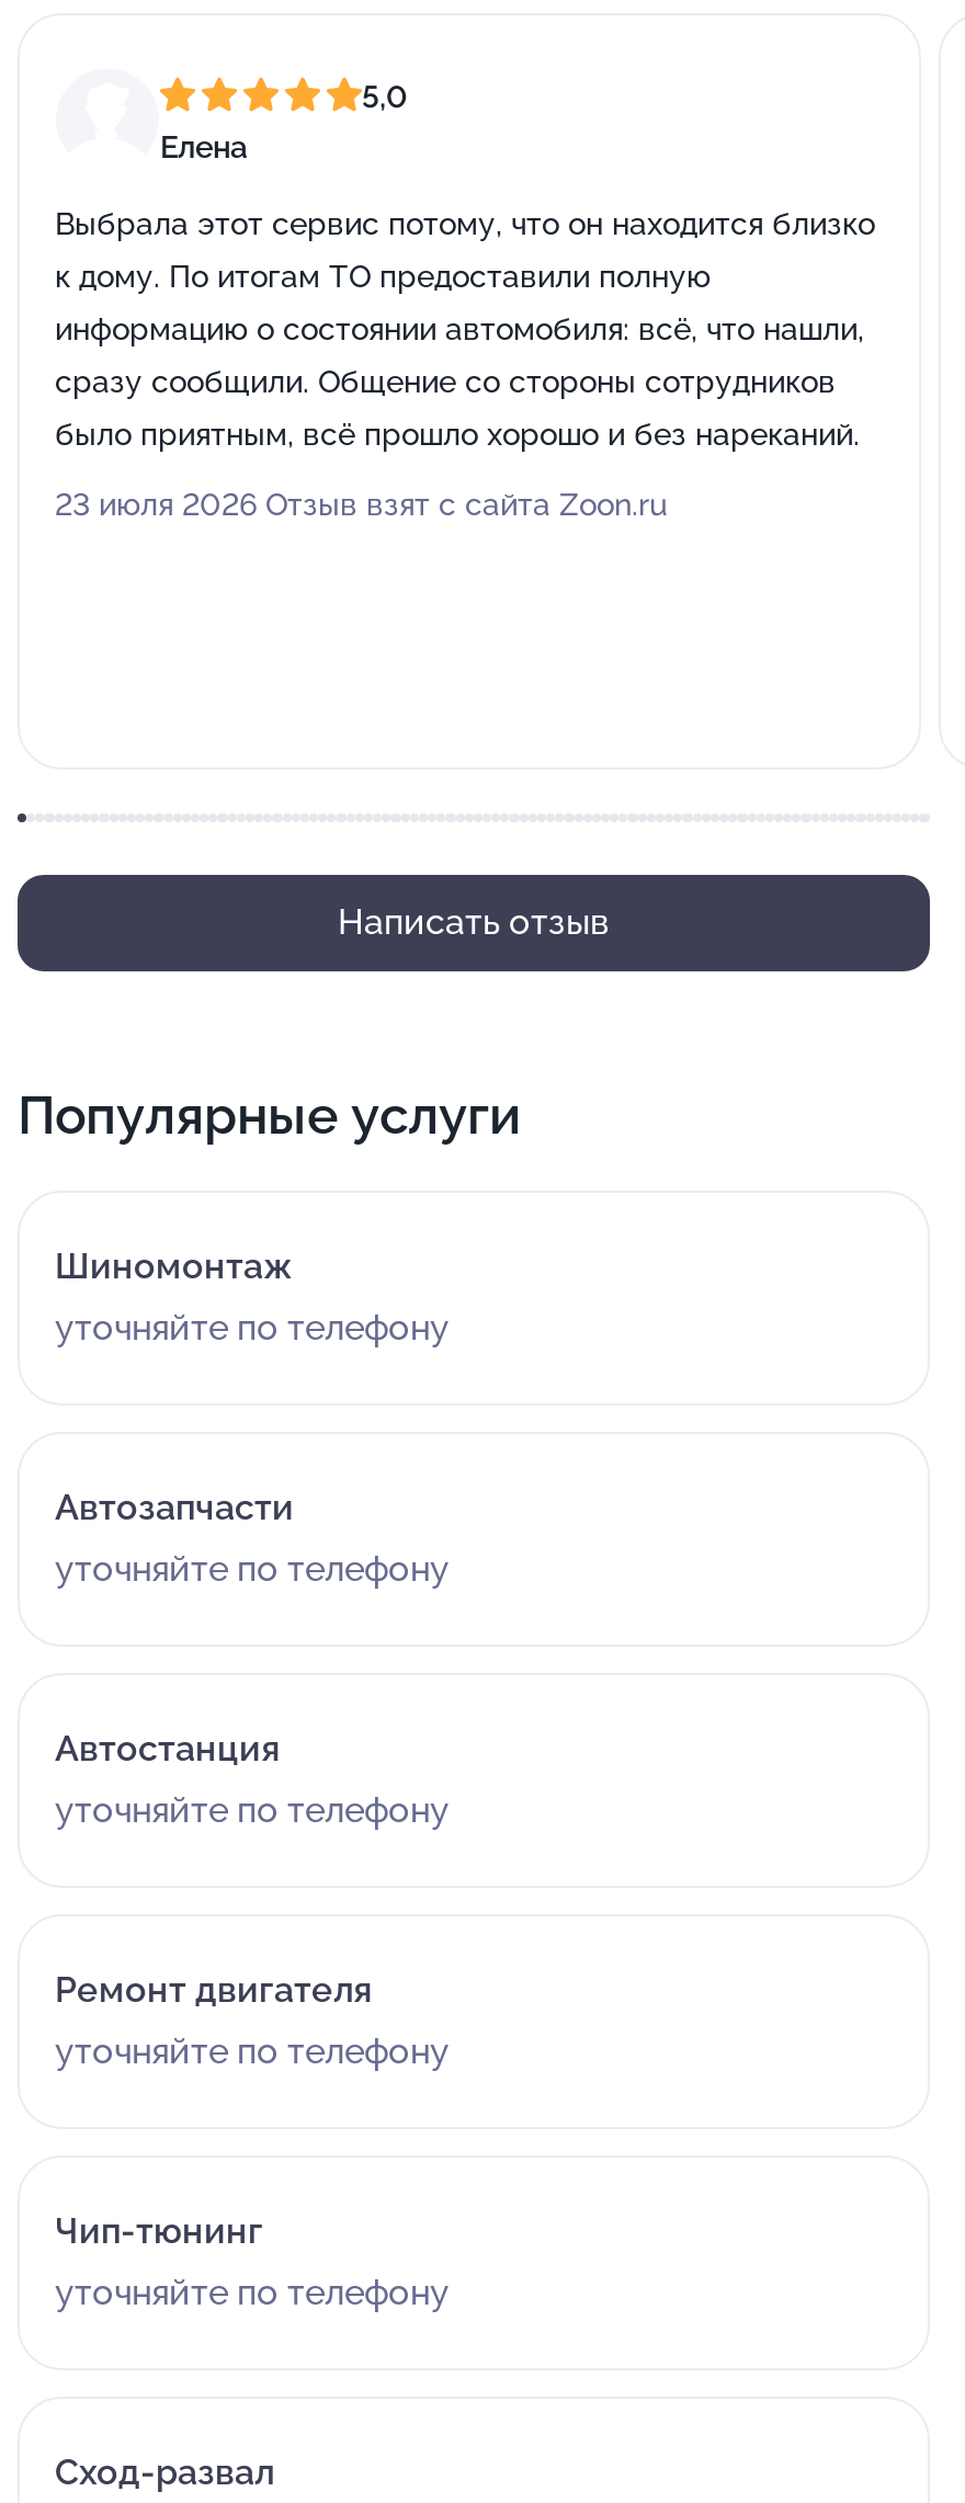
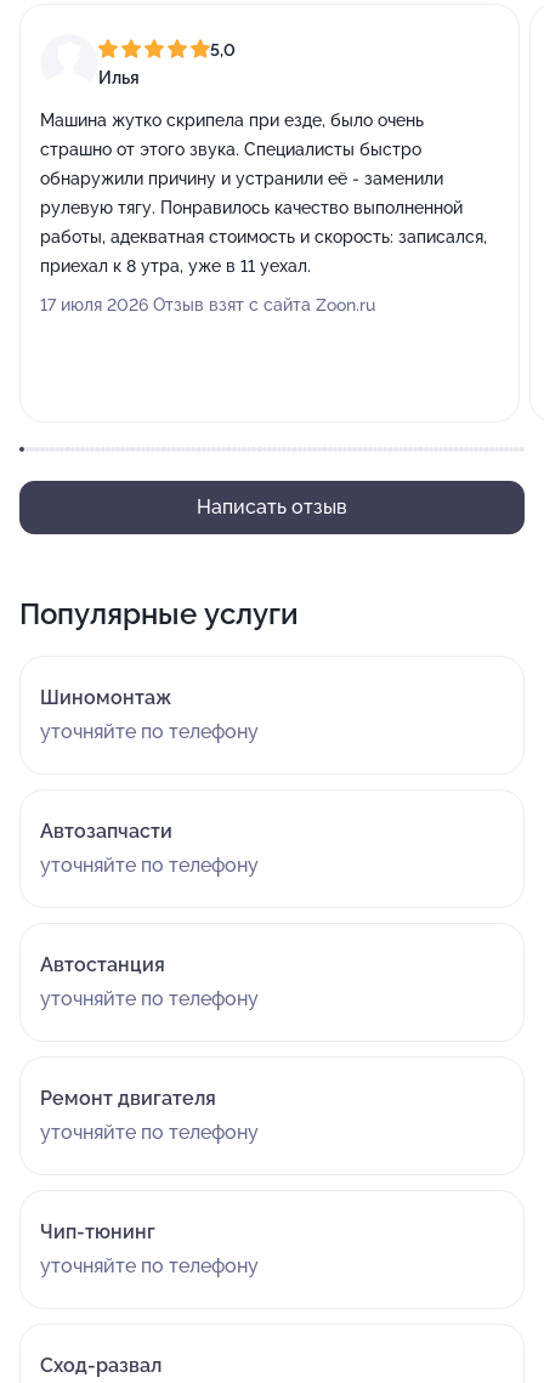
- Елена
- Выбрала этот сервис потому, что он находится близко
- к дому. По итогам ТО предоставили полную
- информацию о состоянии автомобиля: всё, что нашли,
- сразу сообщили. Общение со стороны сотрудников
- было приятным, всё прошло хорошо и без нареканий.
- 23 июля 2026 Отзыв взят с сайта Zoon.ru
+ Илья
+ Машина жутко скрипела при езде, было очень
+ страшно от этого звука. Специалисты быстро
+ обнаружили причину и устранили её - заменили
+ рулевую тягу. Понравилось качество выполненной
+ работы, адекватная стоимость и скорость: записался,
+ приехал к 8 утра, уже в 11 уехал.
+ 17 июля 2026 Отзыв взят с сайта Zoon.ru
